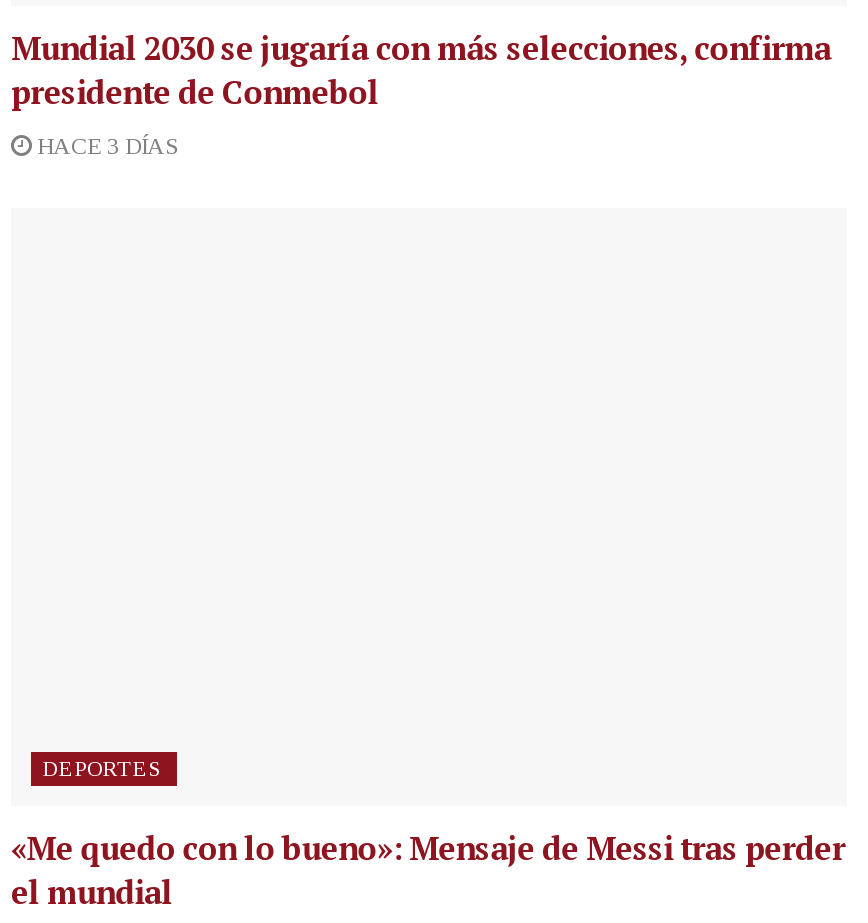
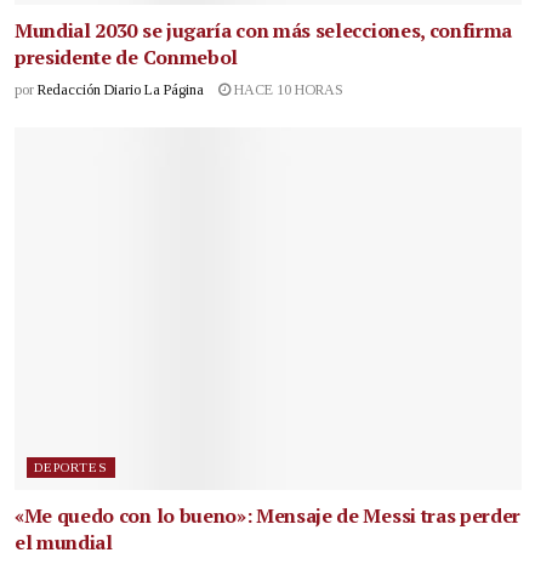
- HACE 3 DÍAS
+ por Redacción Diario La Página
+ HACE 10 HORAS
